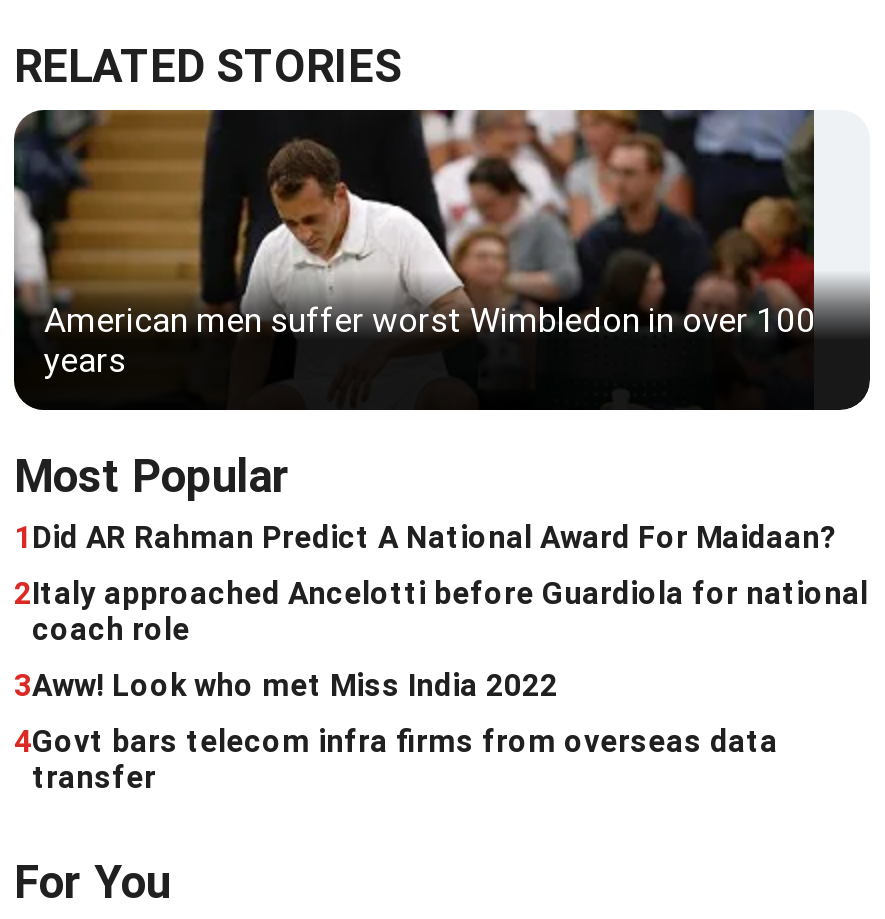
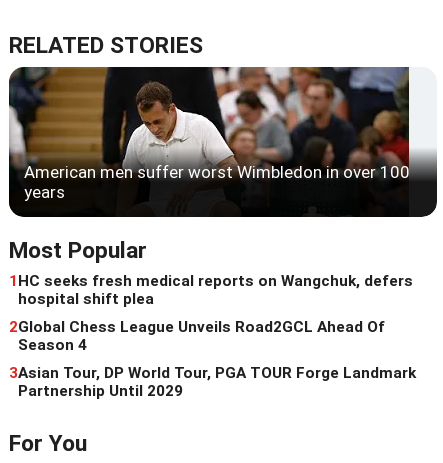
- 1 Did AR Rahman Predict A National Award For Maidaan?
- 2Italy approached Ancelotti before Guardiola for national
- coach role
- 3Aww! Look who met Miss India 2022
- 4Govt bars telecom infra firms from overseas data
- transfer
+ 1 HC seeks fresh medical reports on Wangchuk, defers
+ hospital shift plea
+ 2Global Chess League Unveils Road2GCL Ahead Of
+ Season 4
+ 3Asian Tour, DP World Tour, PGA TOUR Forge Landmark
+ Partnership Until 2029
